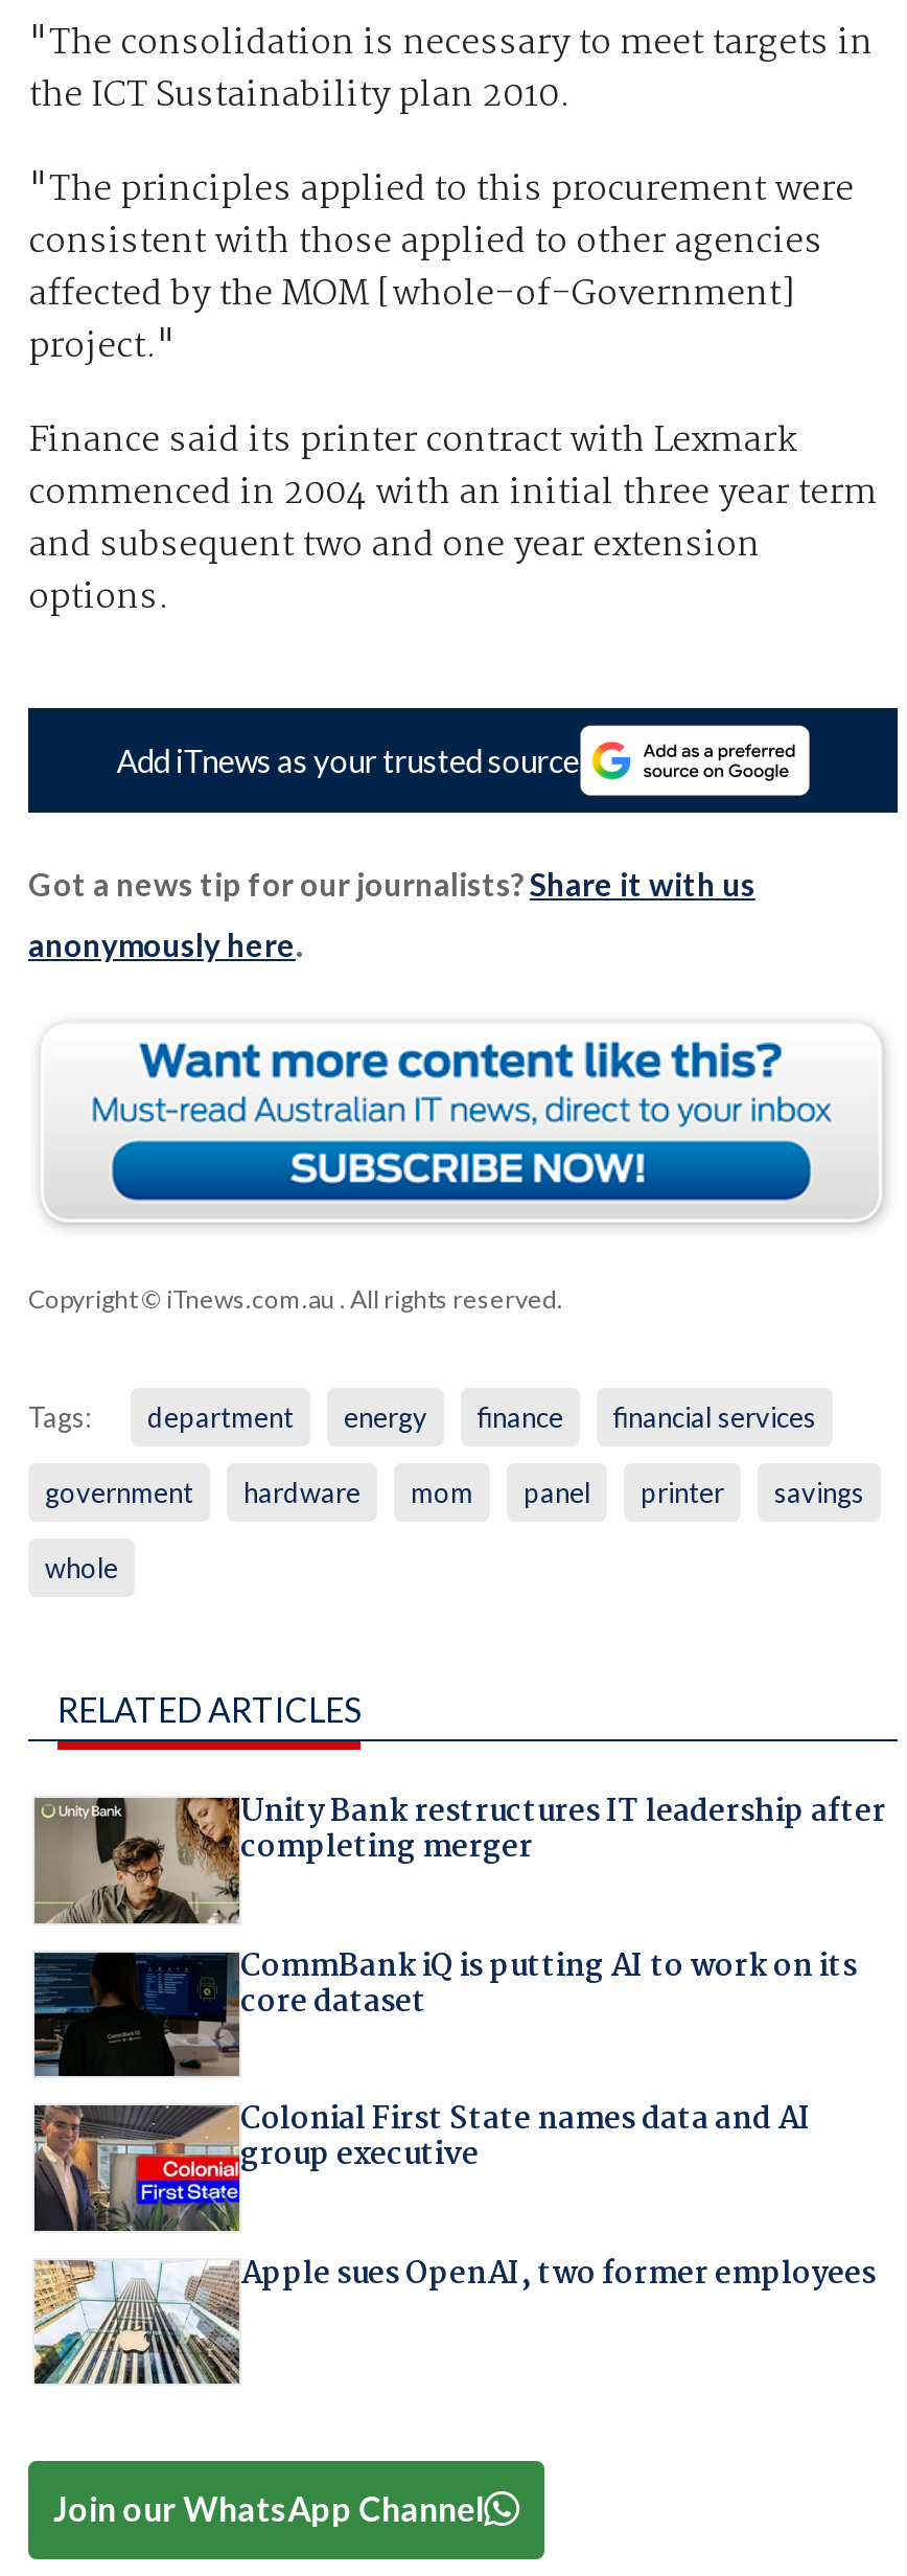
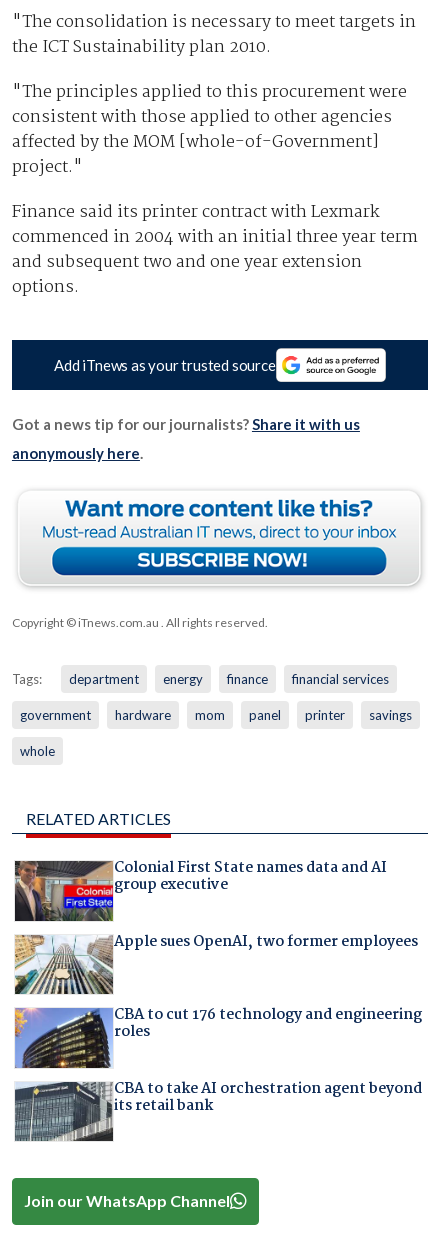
- [image]
- Unity Bank restructures IT leadership after
- completing merger
- CommBank iQ is putting AI to work on its
- core dataset

- [image]

moved up: [image] | Colonial First State names data and AI | group executive | Apple sues OpenAI, two former employees

moved up: [image]

+ [image]
+ CBA to cut 176 technology and engineering
+ roles
+ CBA to take AI orchestration agent beyond
+ its retail bank

+ [image]
